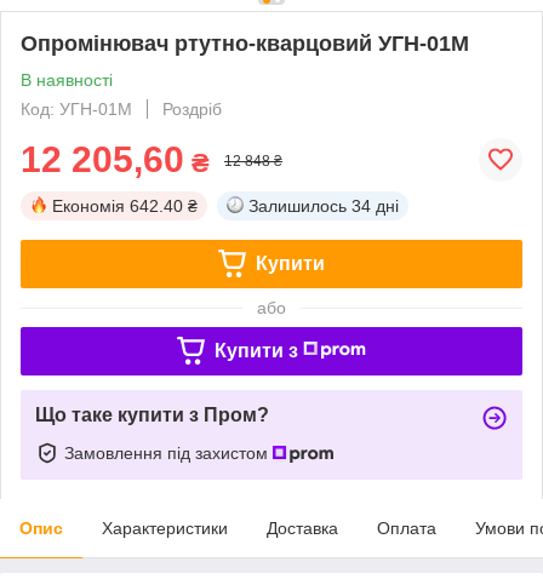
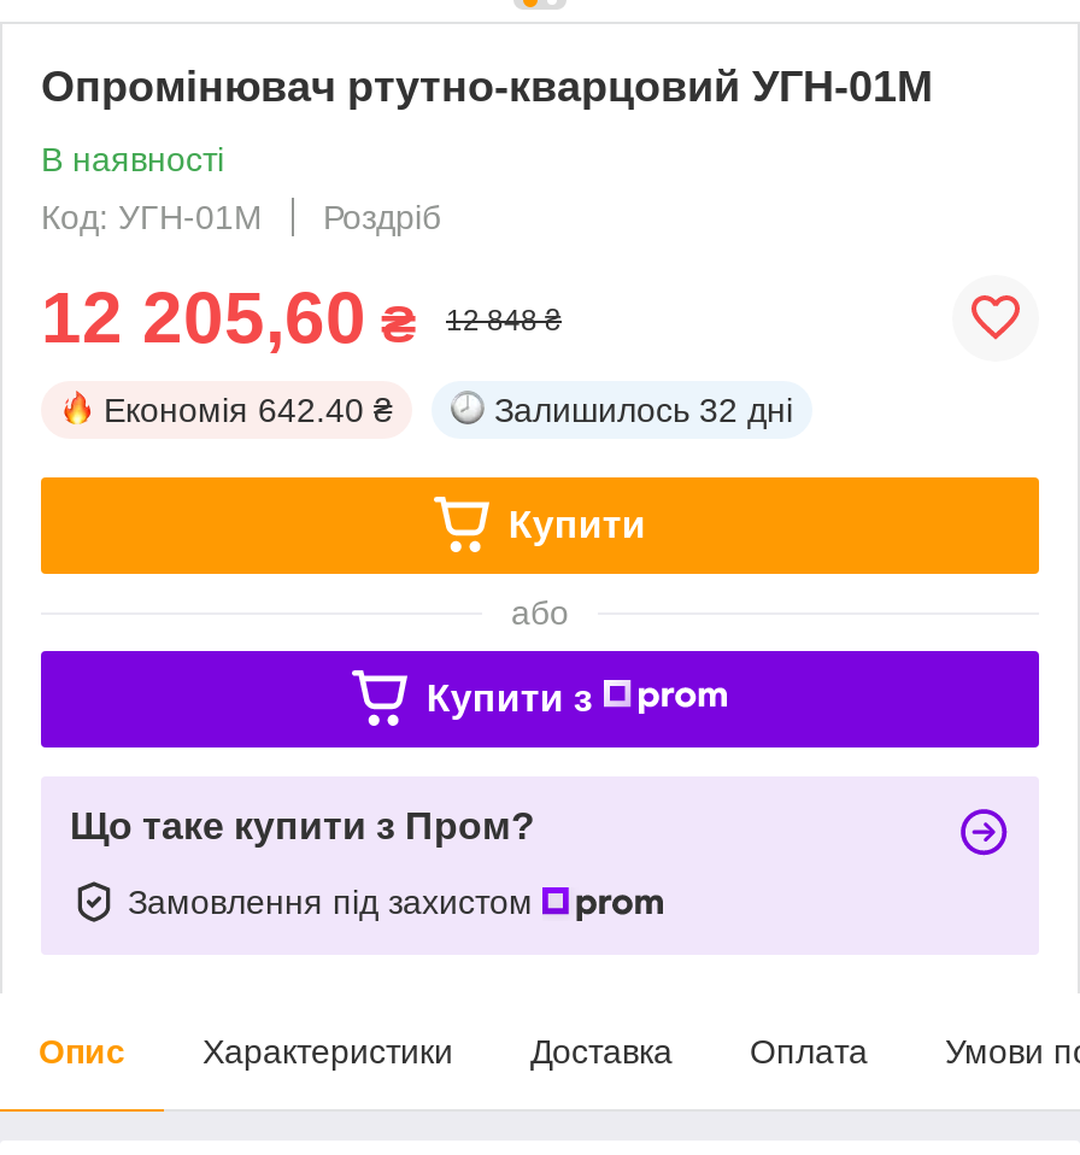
- Залишилось 34 дні
+ Залишилось 32 дні
